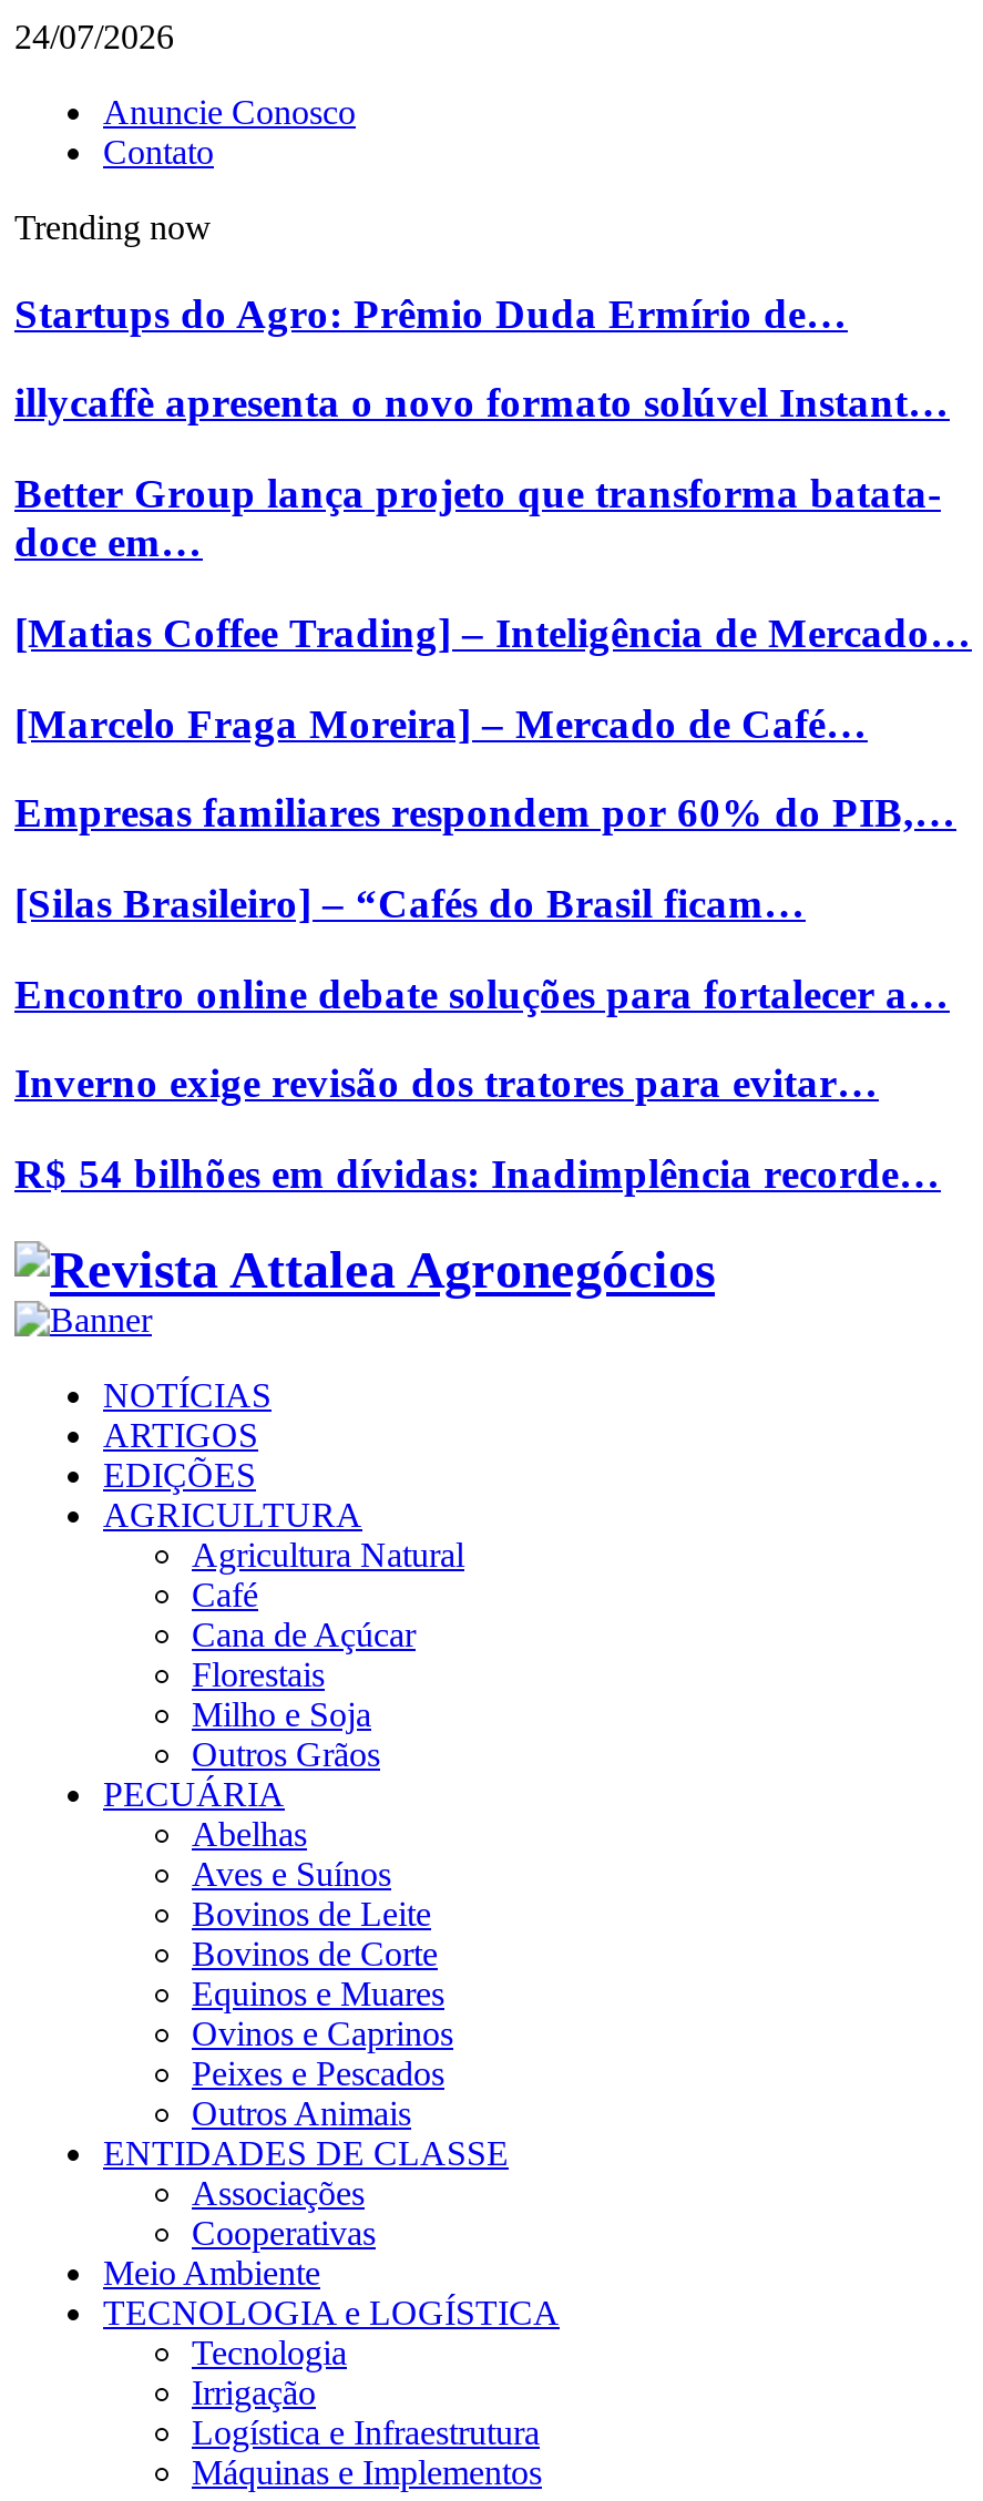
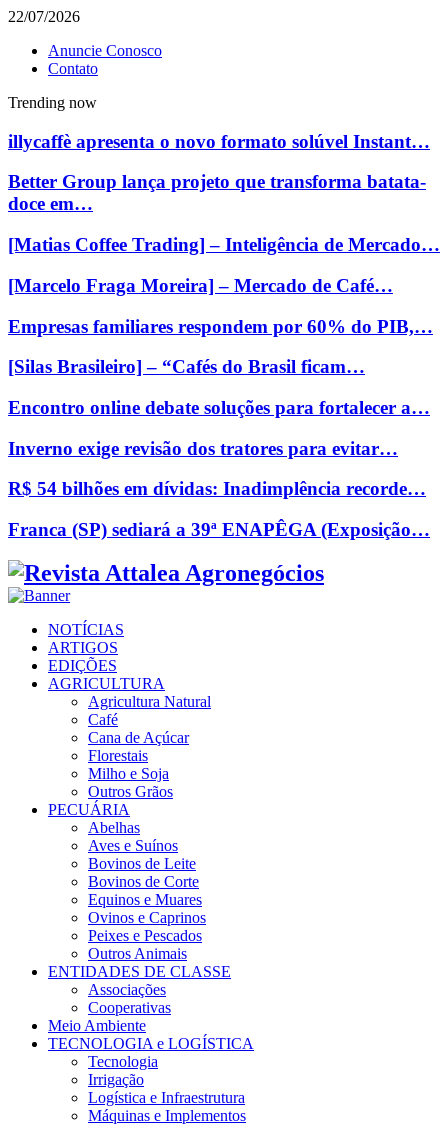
- 24/07/2026
+ 22/07/2026

- Startups do Agro: Prêmio Duda Ermírio de…

moved up: illycaffè apresenta o novo formato solúvel Instant… | Better Group lança projeto que transforma batata- | doce em… | ... | Inverno exige revisão dos tratores para evitar… | R$ 54 bilhões em dívidas: Inadimplência recorde…

+ Franca (SP) sediará a 39ª ENAPÊGA (Exposição…
